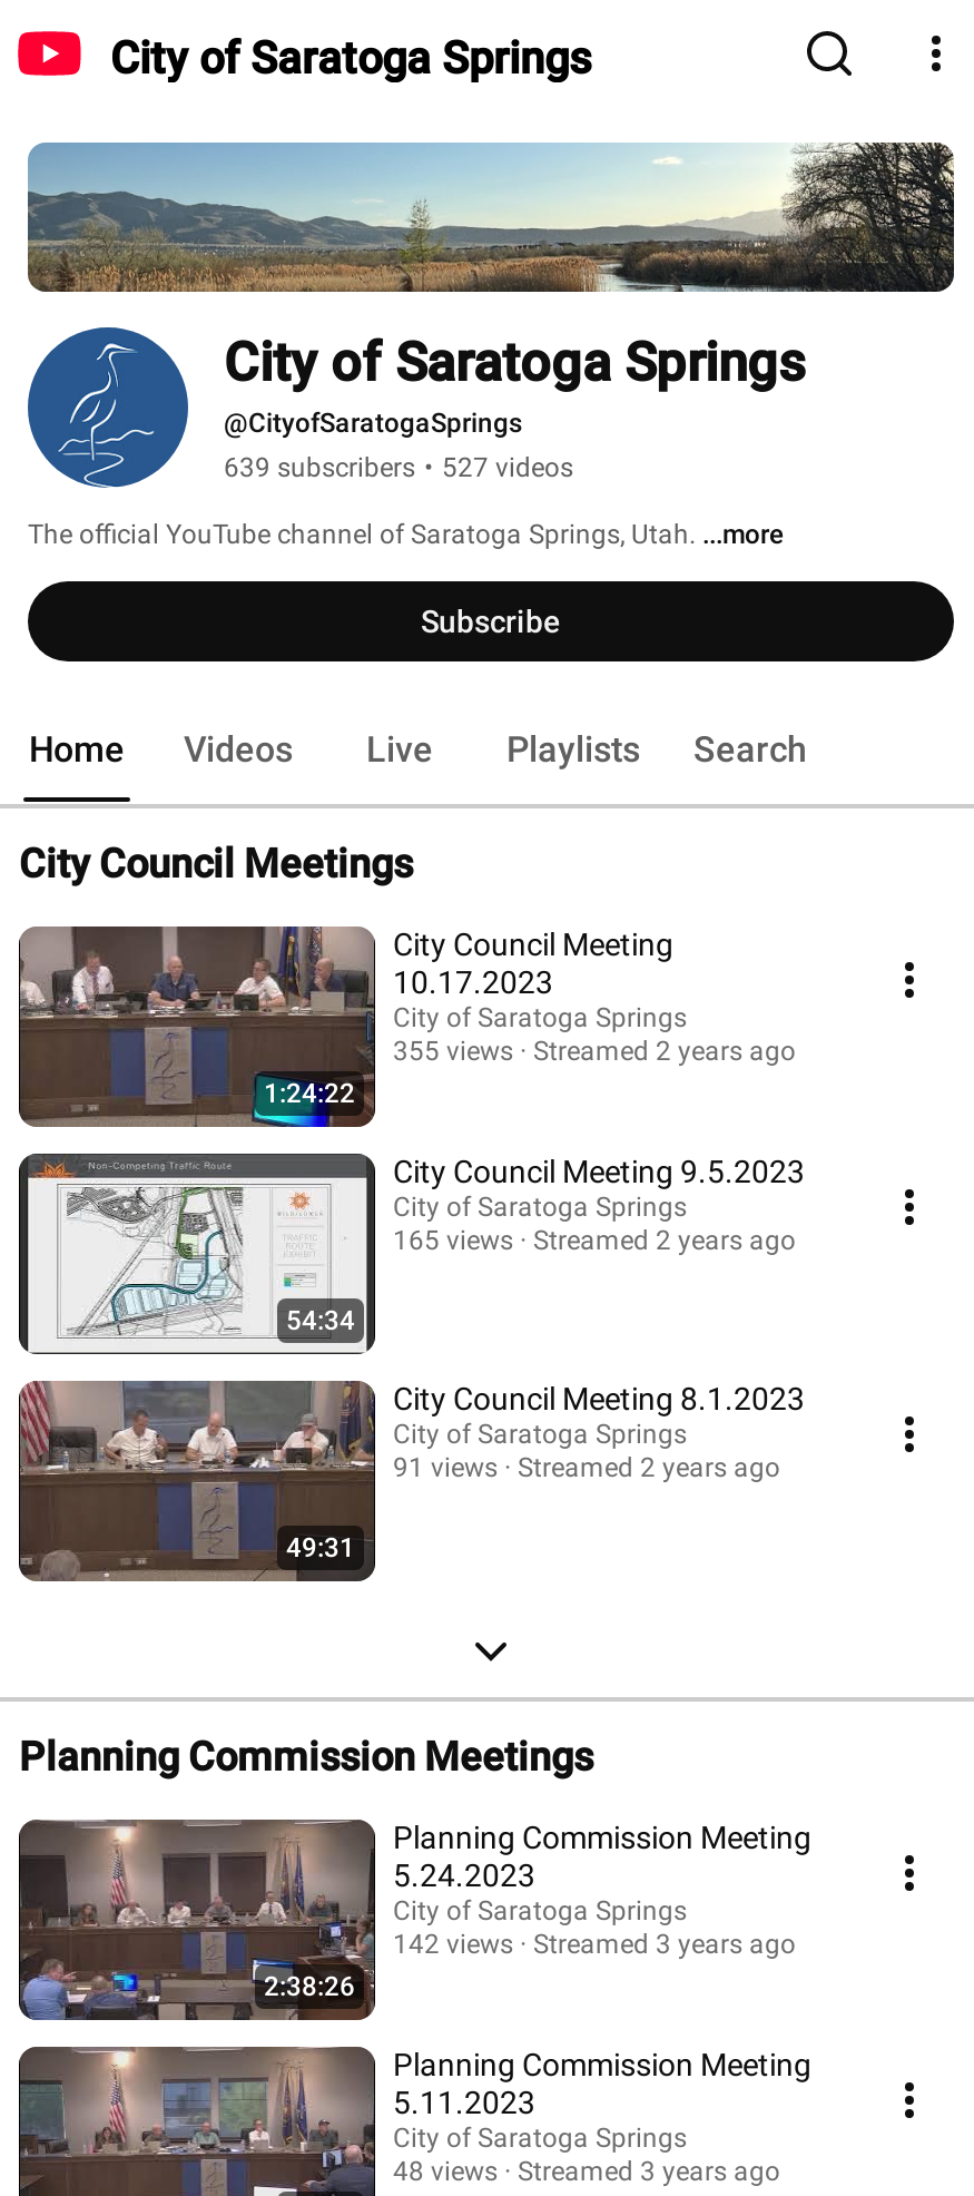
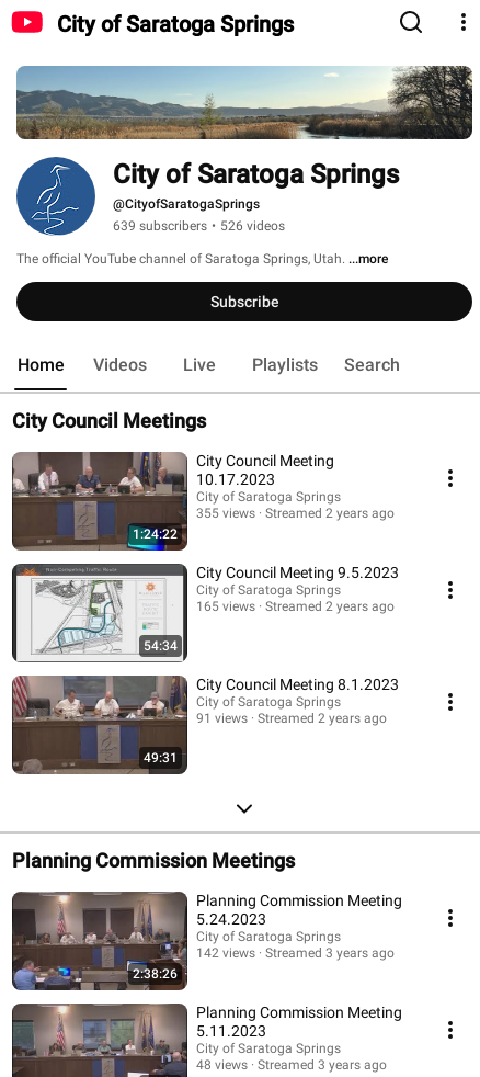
- 639 subscribers • 527 videos
+ 639 subscribers • 526 videos
